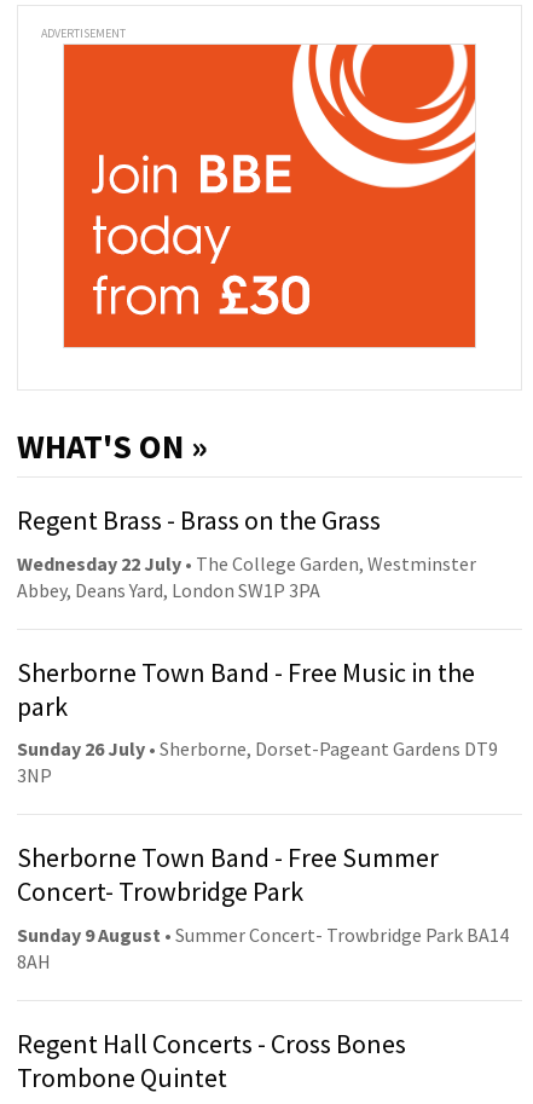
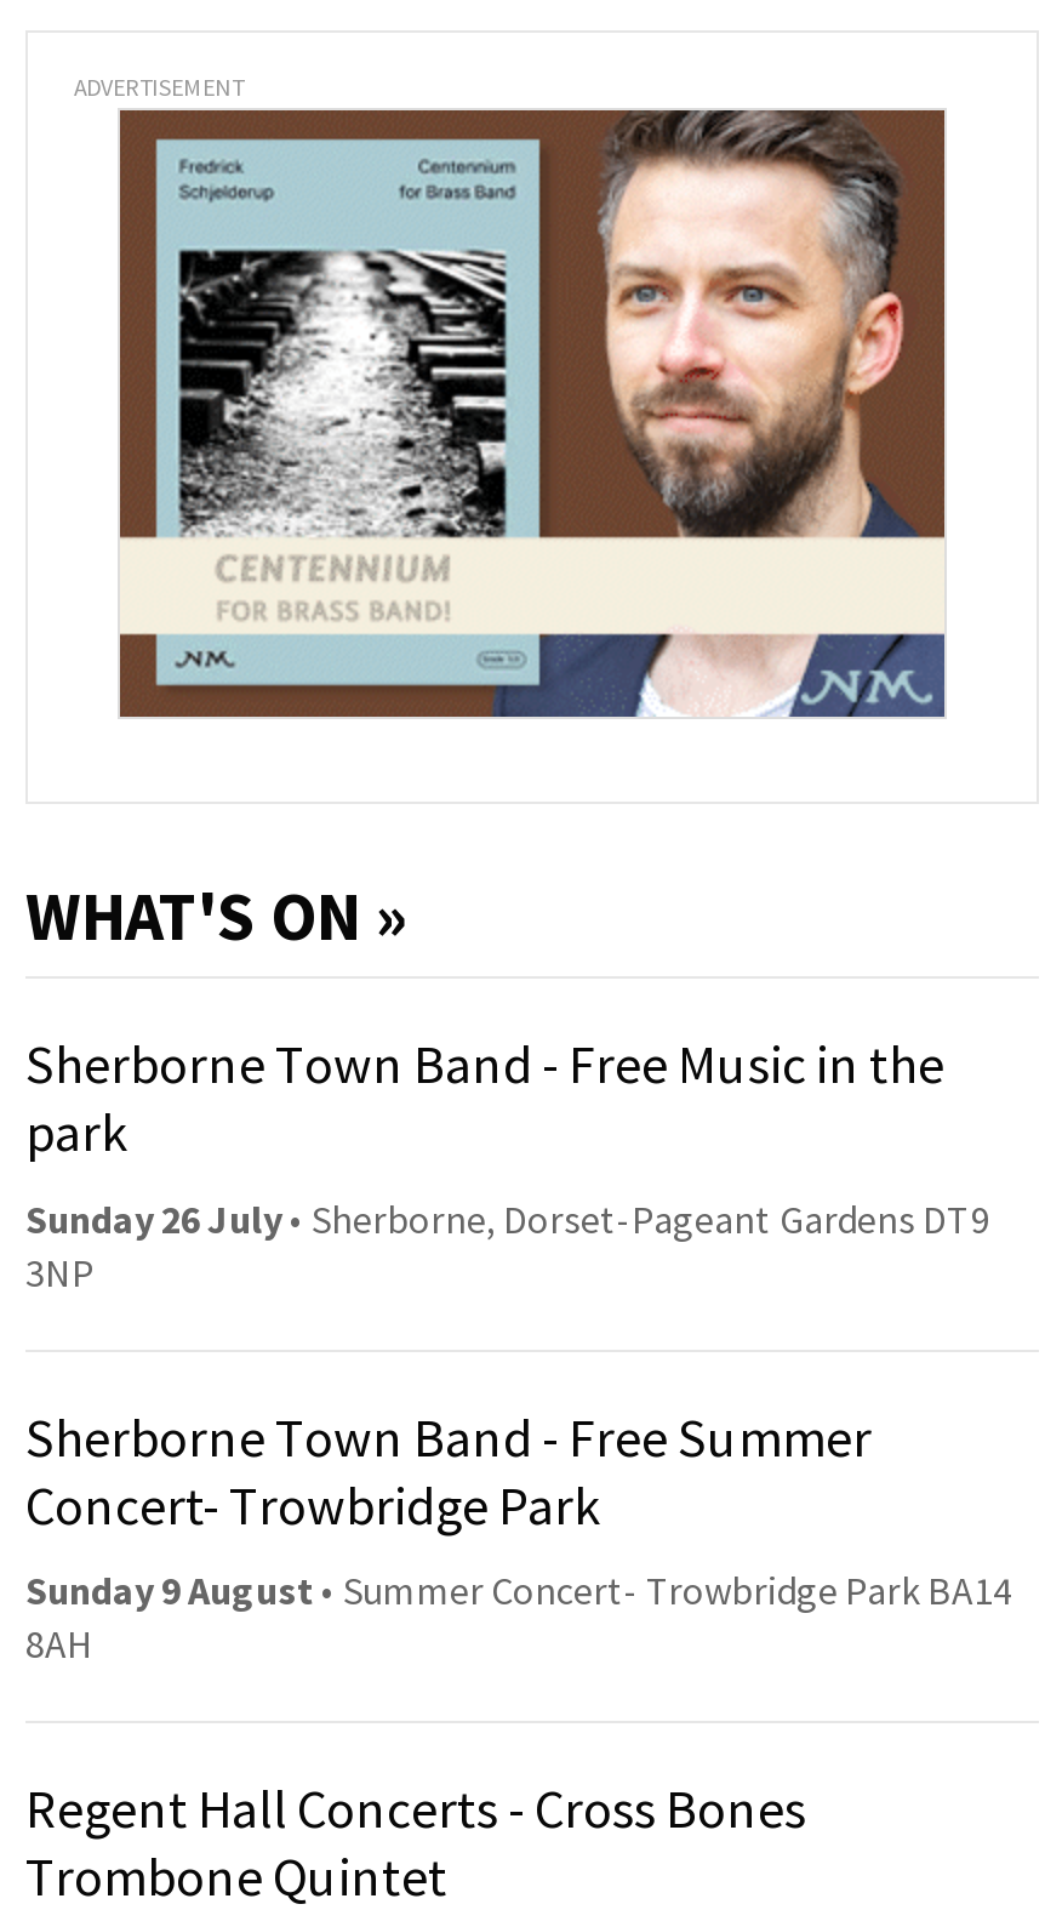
- [image]
+ [image]

- Regent Brass - Brass on the Grass
- Wednesday 22 July • The College Garden, Westminster
- Abbey, Deans Yard, London SW1P 3PA
